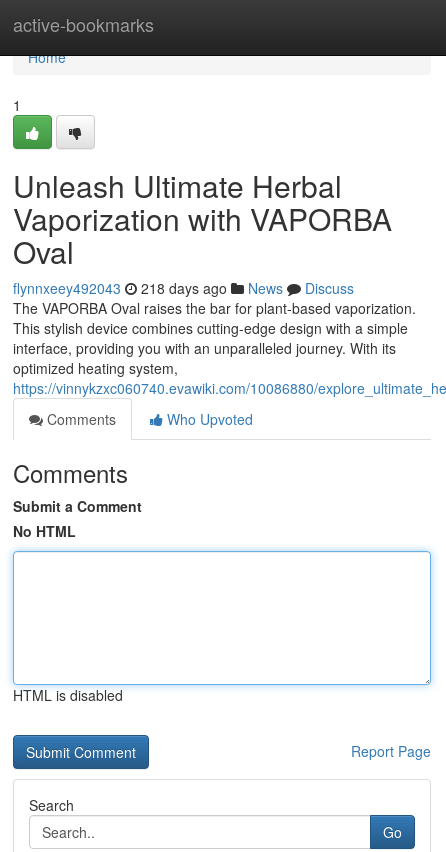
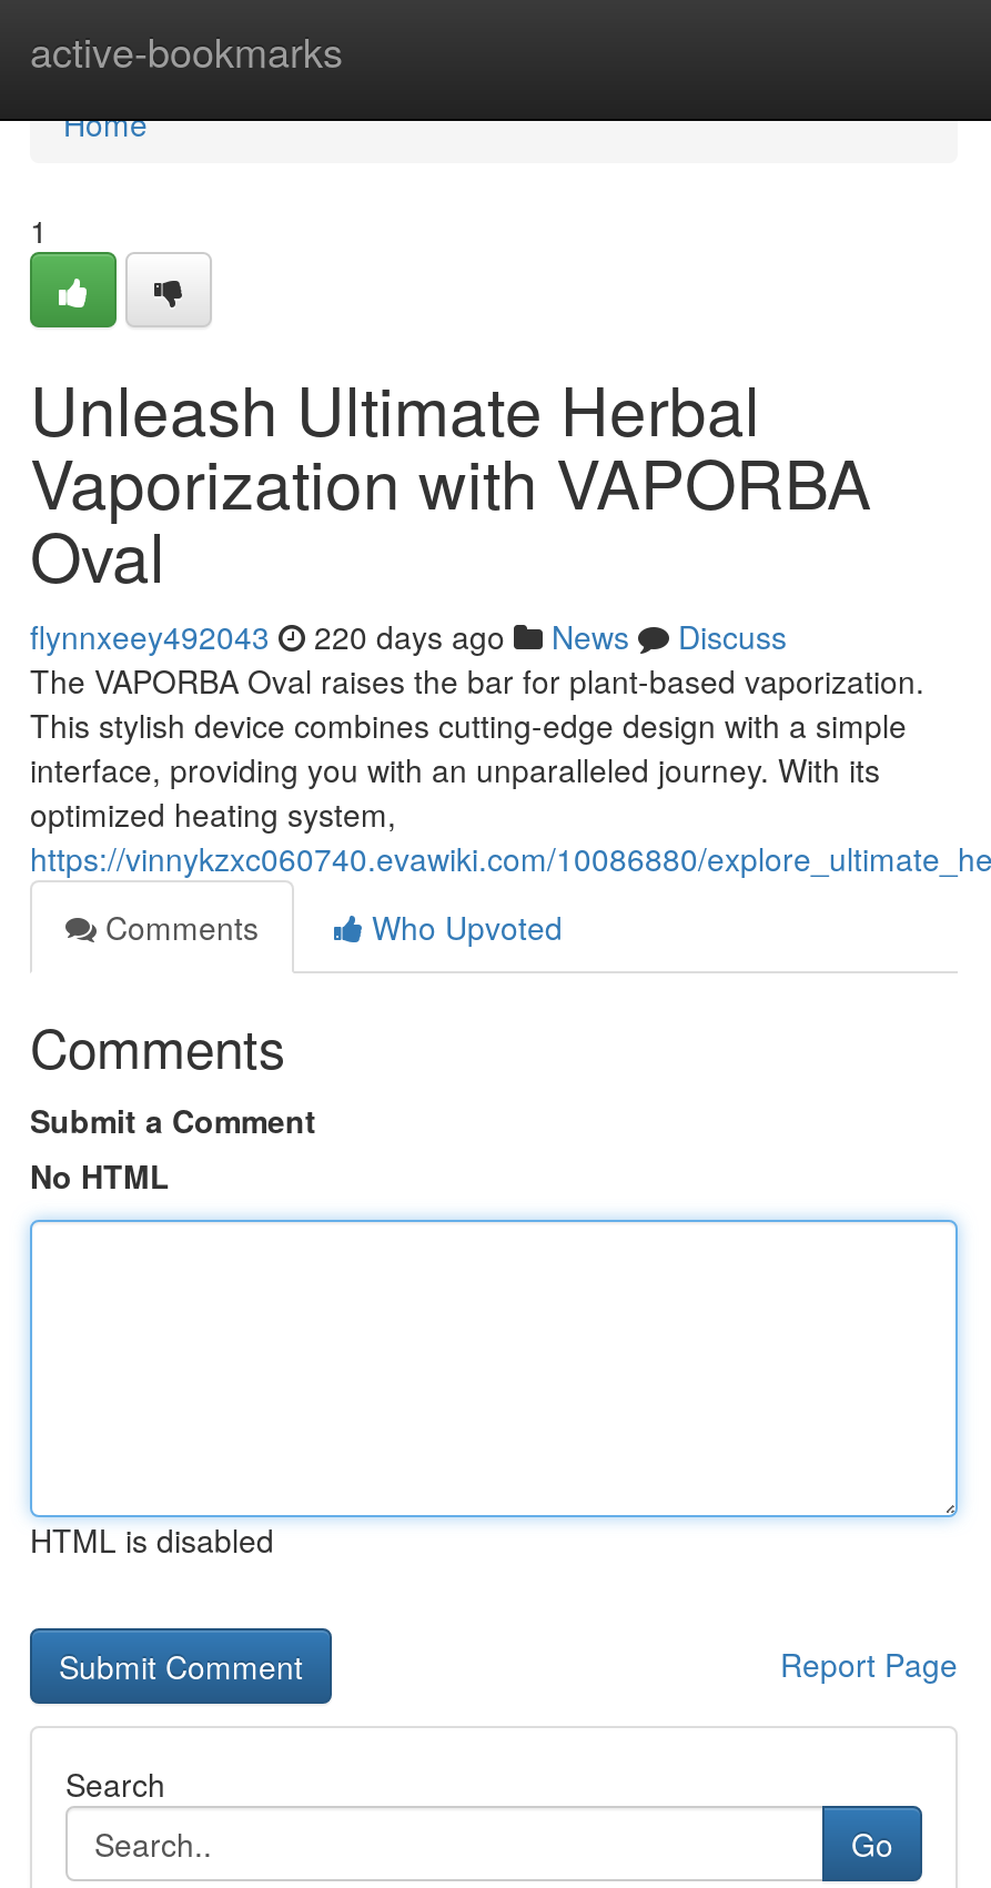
- flynnxeey492043 218 days ago News Discuss
+ flynnxeey492043 220 days ago News Discuss
